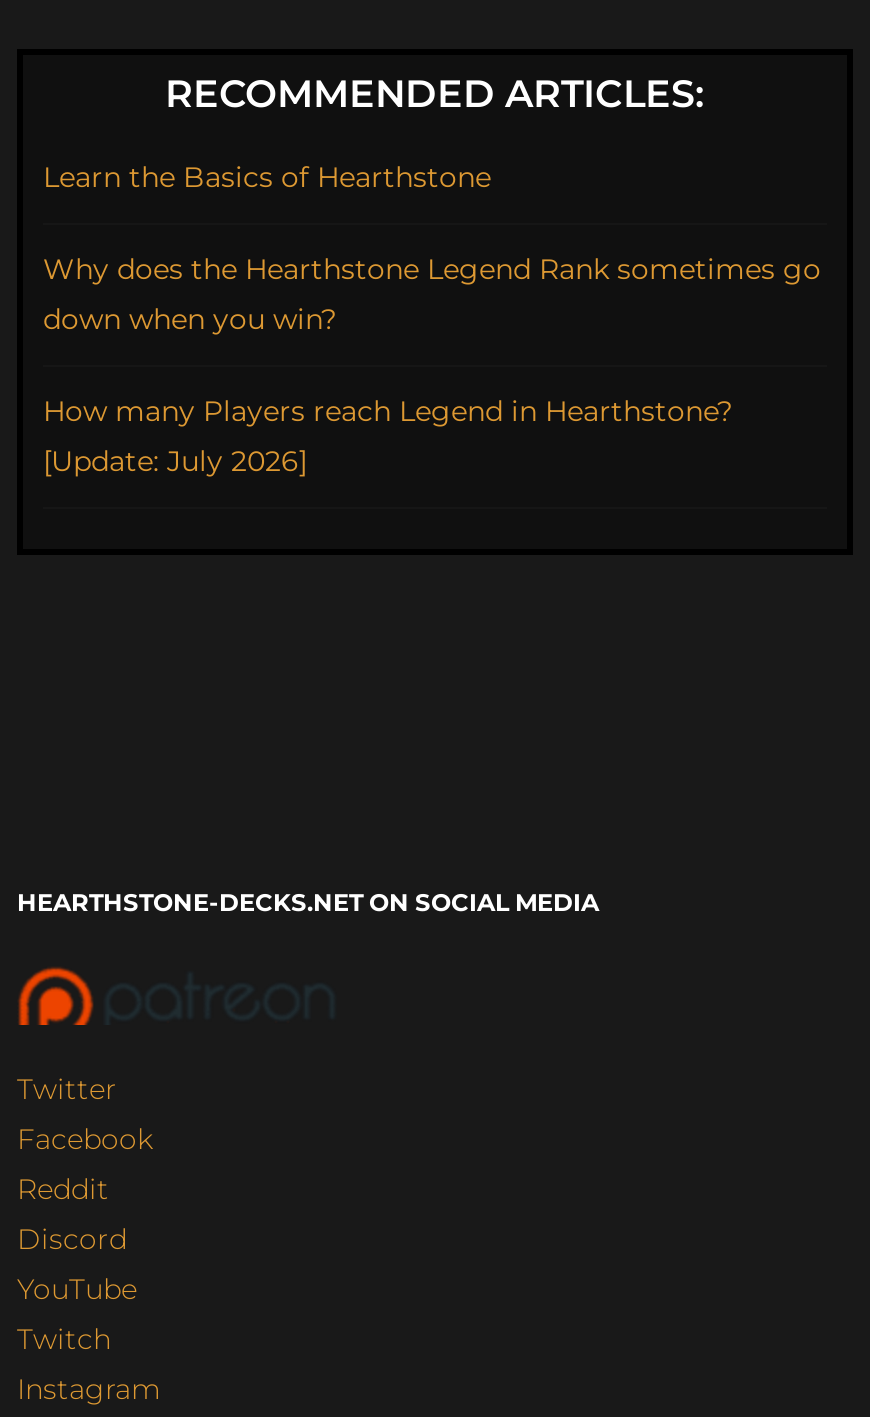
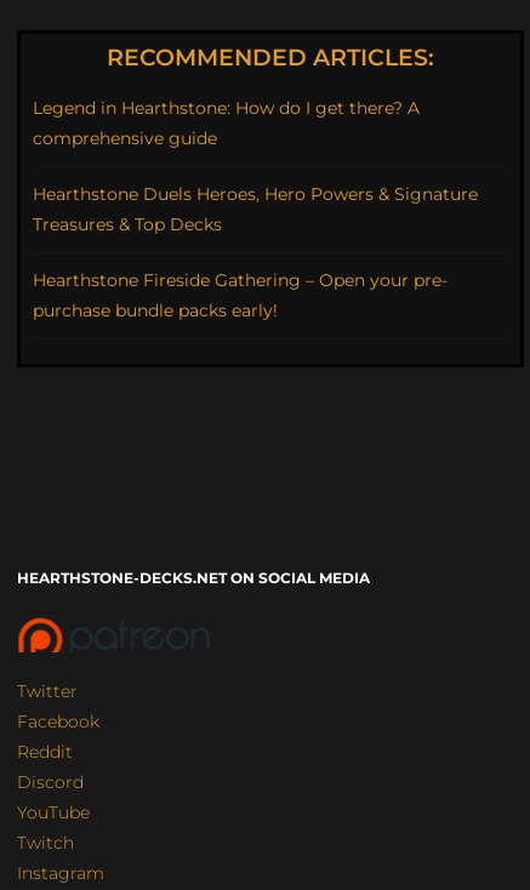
- Learn the Basics of Hearthstone
+ Legend in Hearthstone: How do I get there? A
+ comprehensive guide

- Why does the Hearthstone Legend Rank sometimes go
- down when you win?
+ Hearthstone Duels Heroes, Hero Powers & Signature
+ Treasures & Top Decks

- How many Players reach Legend in Hearthstone?
- [Update: July 2026]
+ Hearthstone Fireside Gathering – Open your pre-
+ purchase bundle packs early!
